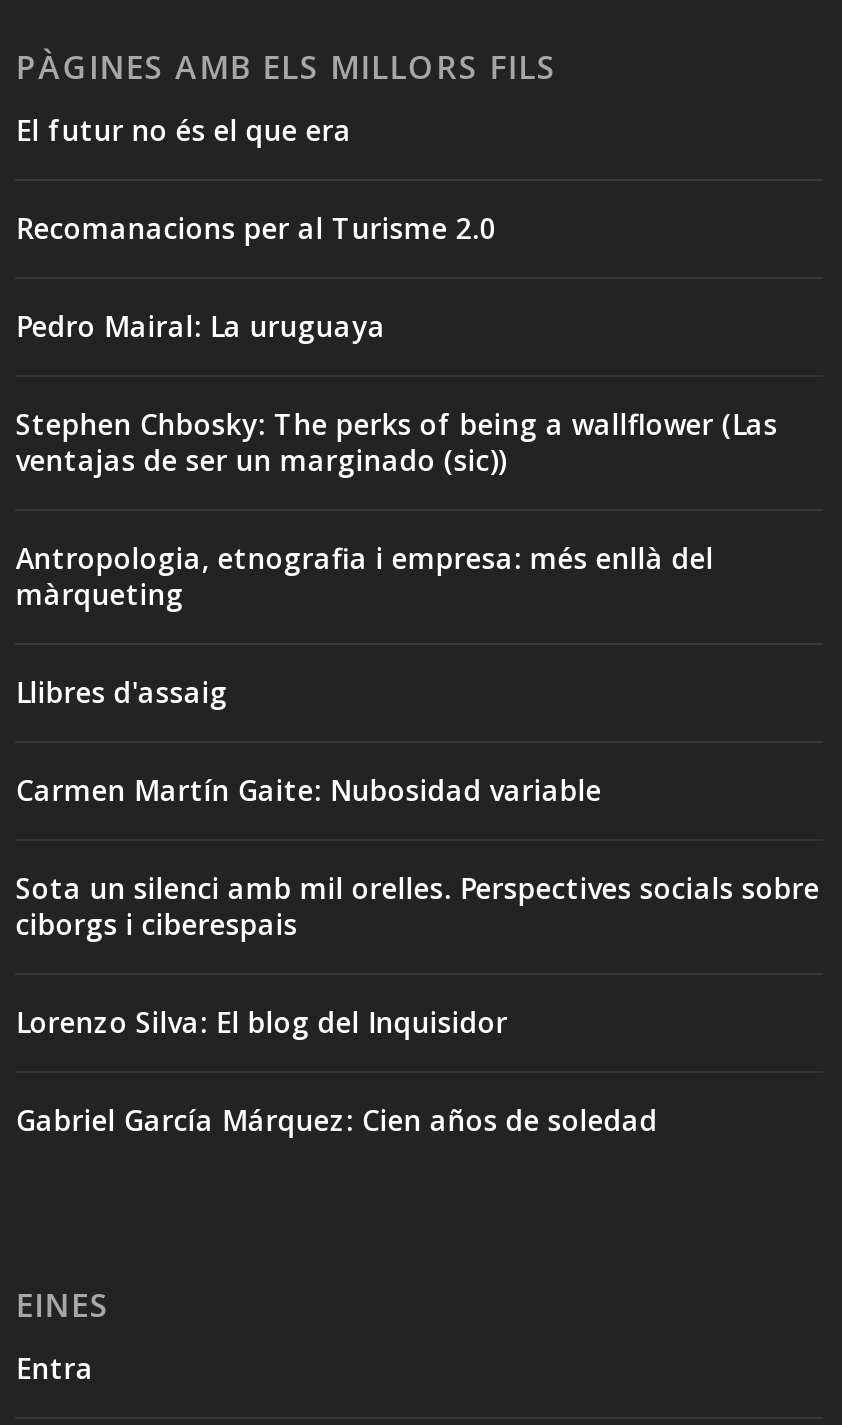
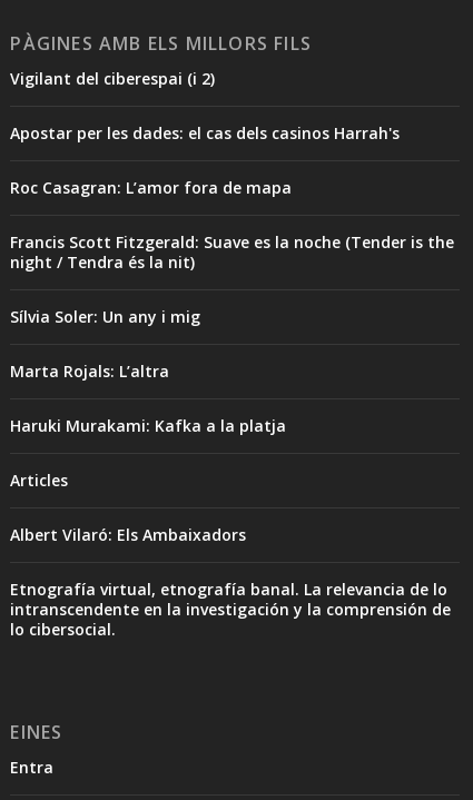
- El futur no és el que era
+ Vigilant del ciberespai (i 2)

- Recomanacions per al Turisme 2.0
+ Apostar per les dades: el cas dels casinos Harrah's

- Pedro Mairal: La uruguaya
+ Roc Casagran: L’amor fora de mapa

- Stephen Chbosky: The perks of being a wallflower (Las
- ventajas de ser un marginado (sic))
+ Francis Scott Fitzgerald: Suave es la noche (Tender is the
+ night / Tendra és la nit)

- Antropologia, etnografia i empresa: més enllà del
- màrqueting
+ Sílvia Soler: Un any i mig

- Llibres d'assaig
+ Marta Rojals: L’altra

- Carmen Martín Gaite: Nubosidad variable
+ Haruki Murakami: Kafka a la platja

- Sota un silenci amb mil orelles. Perspectives socials sobre
- ciborgs i ciberespais
+ Articles

- Lorenzo Silva: El blog del Inquisidor
+ Albert Vilaró: Els Ambaixadors

- Gabriel García Márquez: Cien años de soledad
+ Etnografía virtual, etnografía banal. La relevancia de lo
+ intranscendente en la investigación y la comprensión de
+ lo cibersocial.
